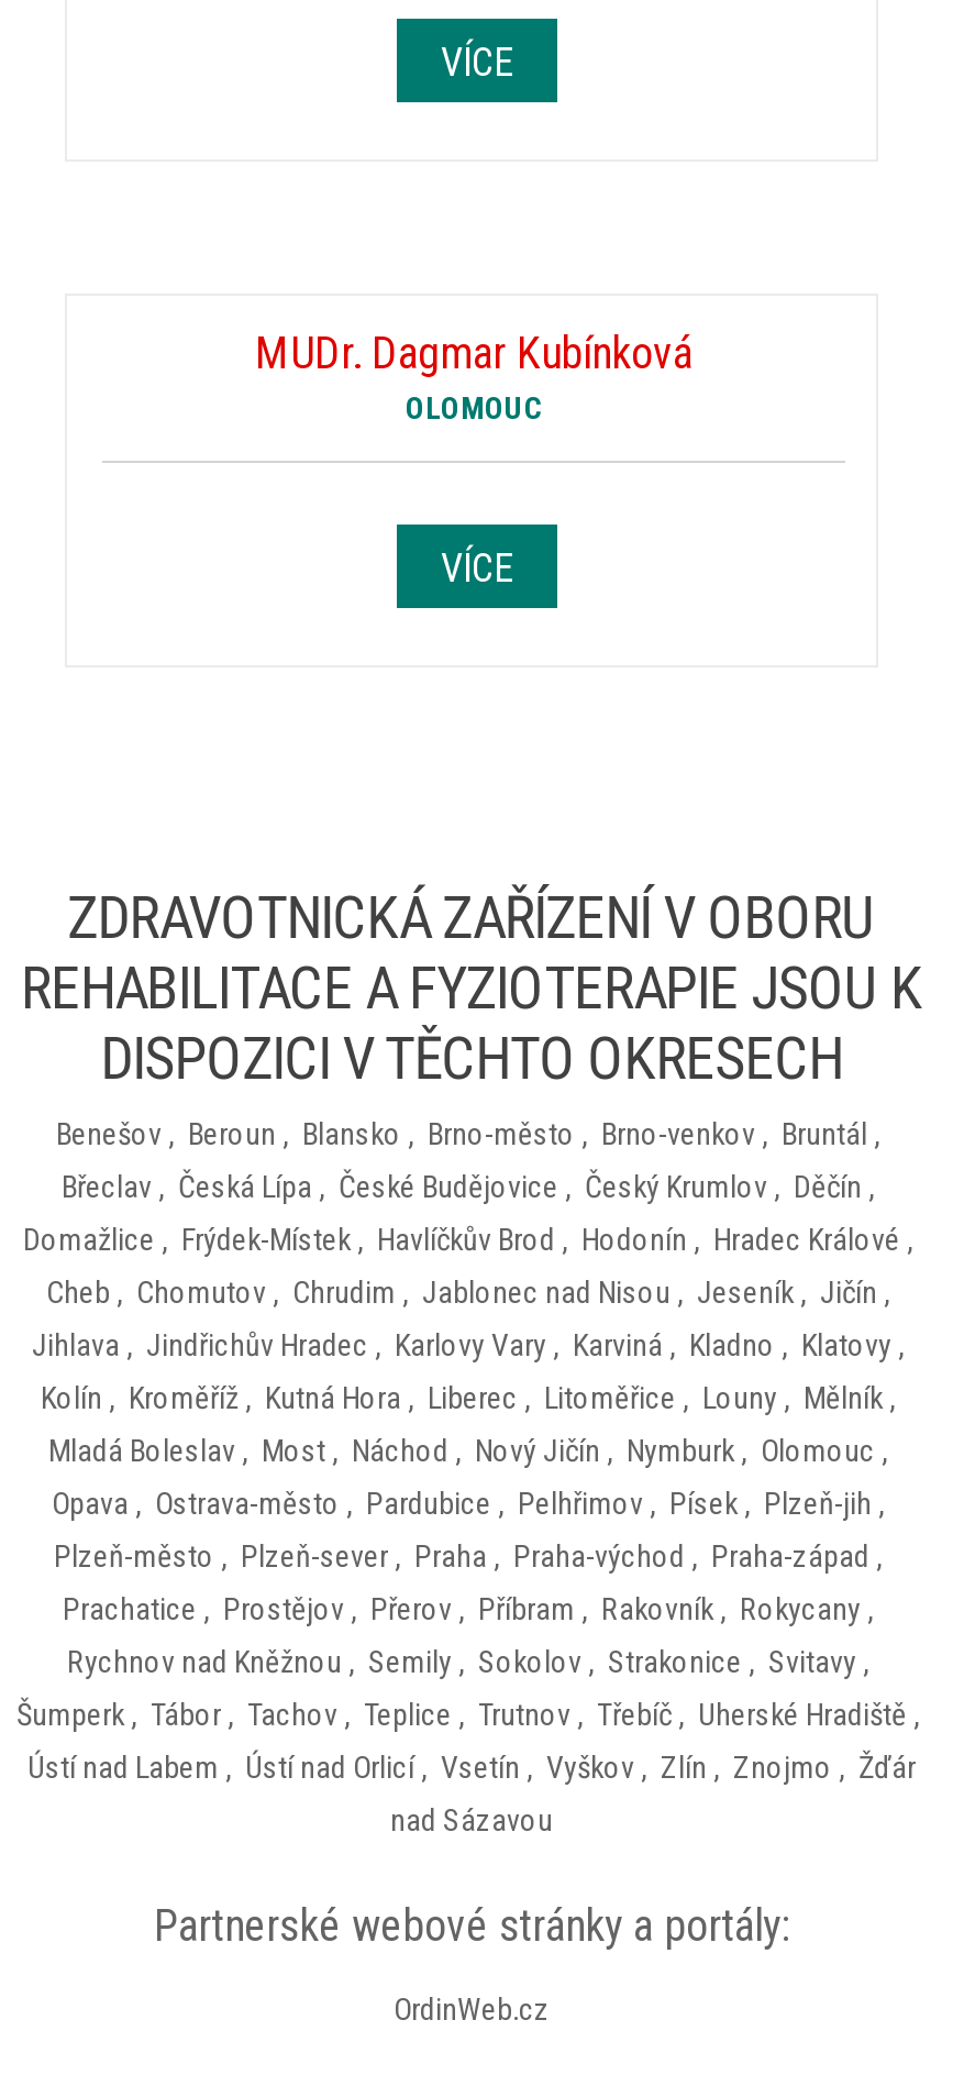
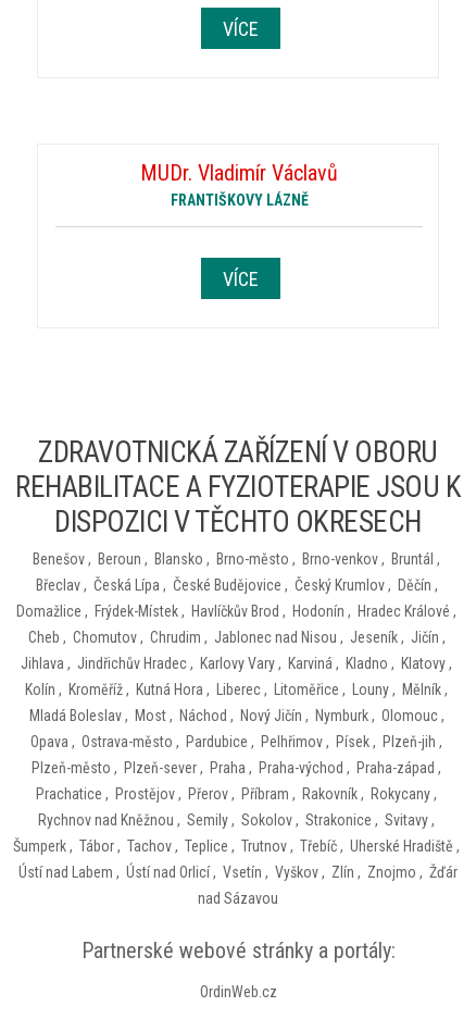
- MUDr. Dagmar Kubínková
- OLOMOUC
+ MUDr. Vladimír Václavů
+ FRANTIŠKOVY LÁZNĚ
